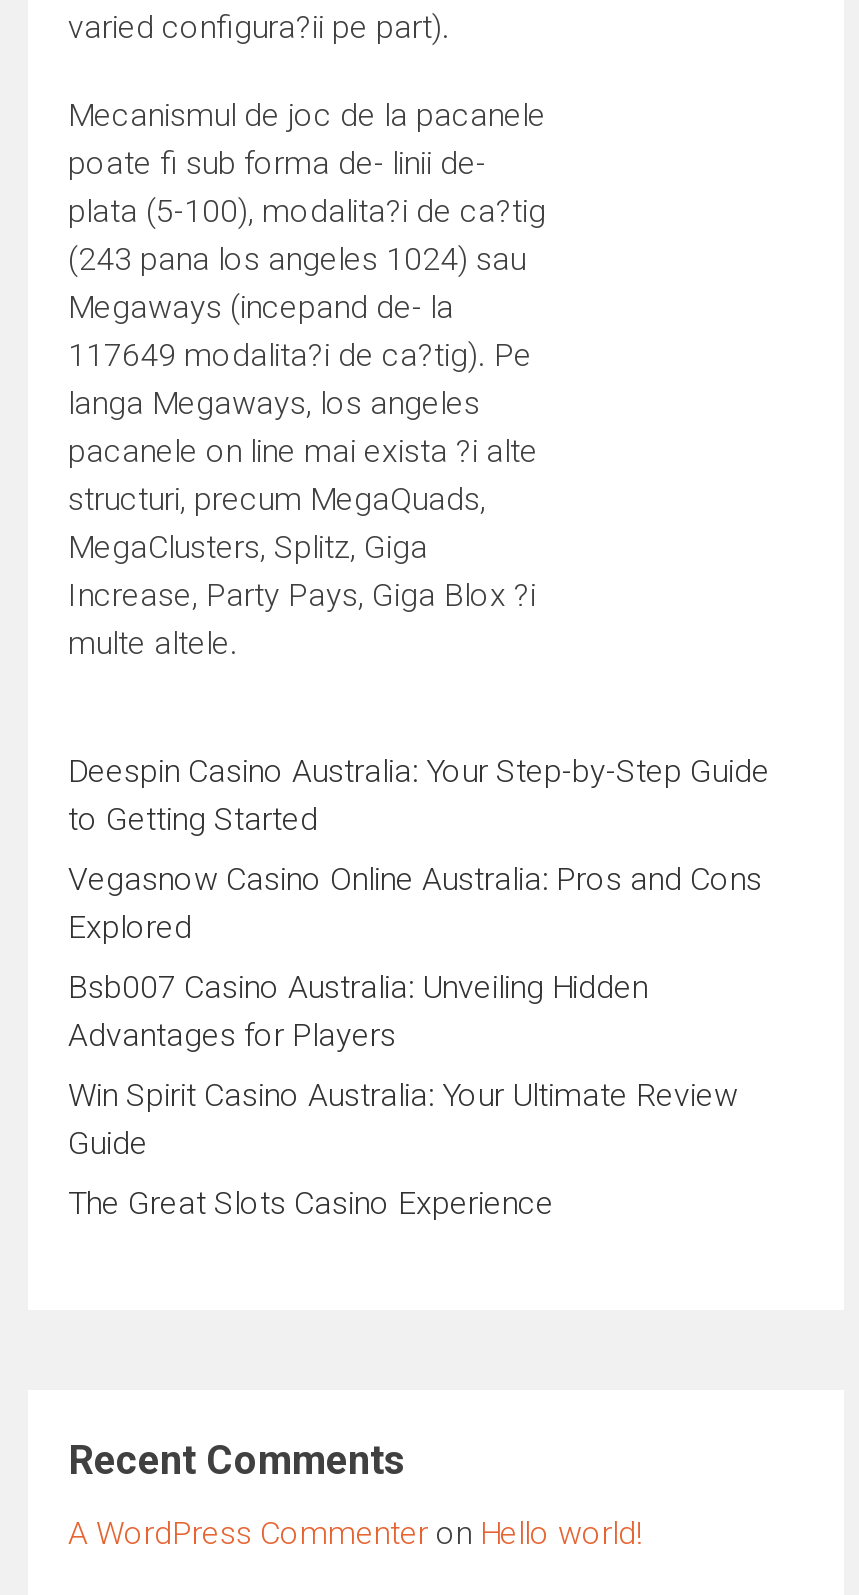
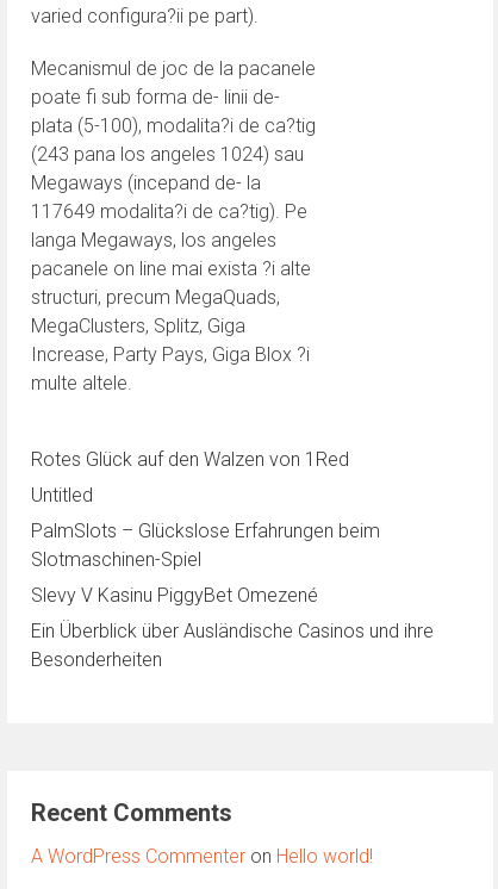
- Deespin Casino Australia: Your Step-by-Step Guide
- to Getting Started
+ Rotes Glück auf den Walzen von 1Red

- Vegasnow Casino Online Australia: Pros and Cons
- Explored
+ Untitled

- Bsb007 Casino Australia: Unveiling Hidden
- Advantages for Players
+ PalmSlots – Glückslose Erfahrungen beim
+ Slotmaschinen-Spiel

- Win Spirit Casino Australia: Your Ultimate Review
- Guide
+ Slevy V Kasinu PiggyBet Omezené

- The Great Slots Casino Experience
+ Ein Überblick über Ausländische Casinos und ihre
+ Besonderheiten
